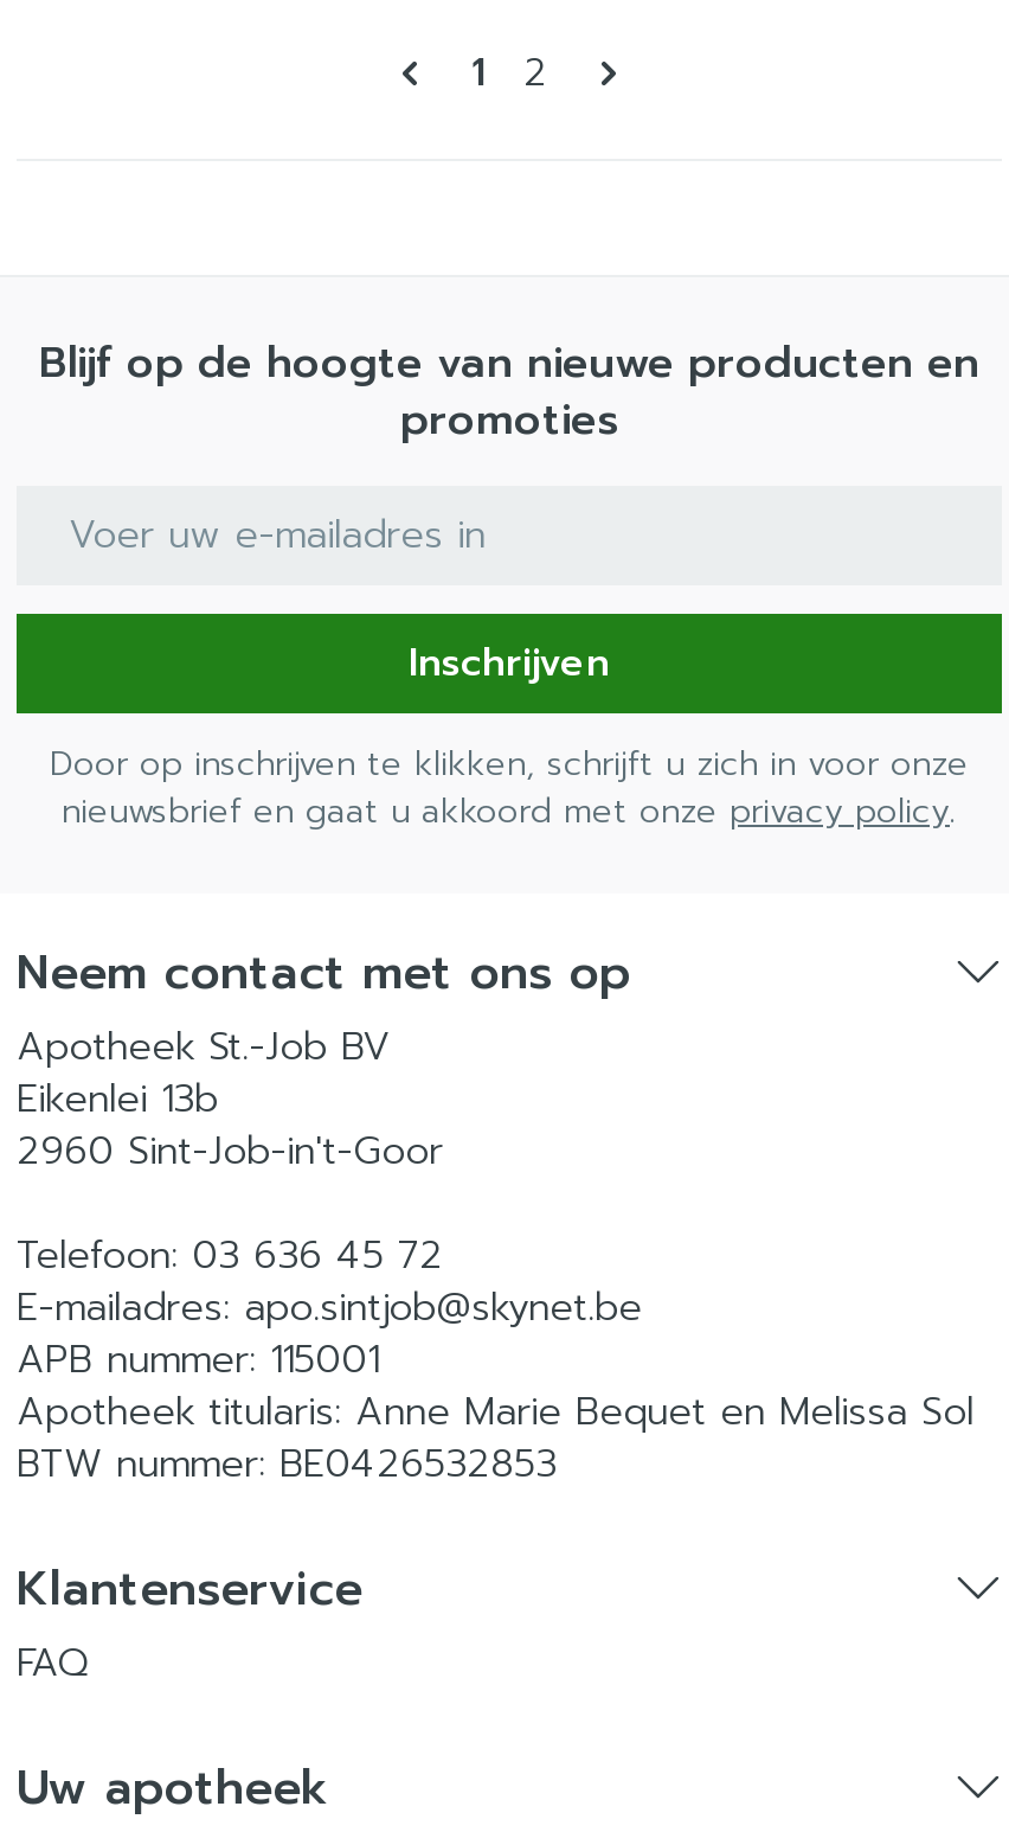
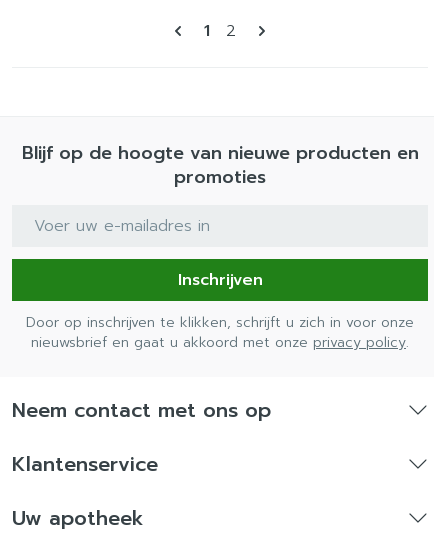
- Apotheek St.-Job BV
- Eikenlei 13b
- 2960 Sint-Job-in't-Goor
- Telefoon: 03 636 45 72
- E-mailadres: apo.sintjob@skynet.be
- APB nummer: 115001
- Apotheek titularis: Anne Marie Bequet en Melissa Sol
- BTW nummer: BE0426532853

- FAQ
